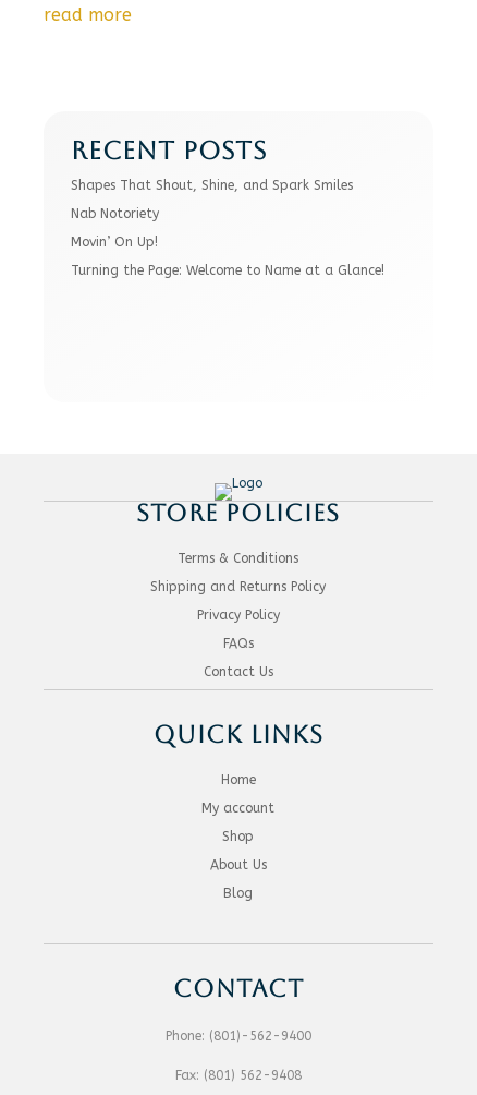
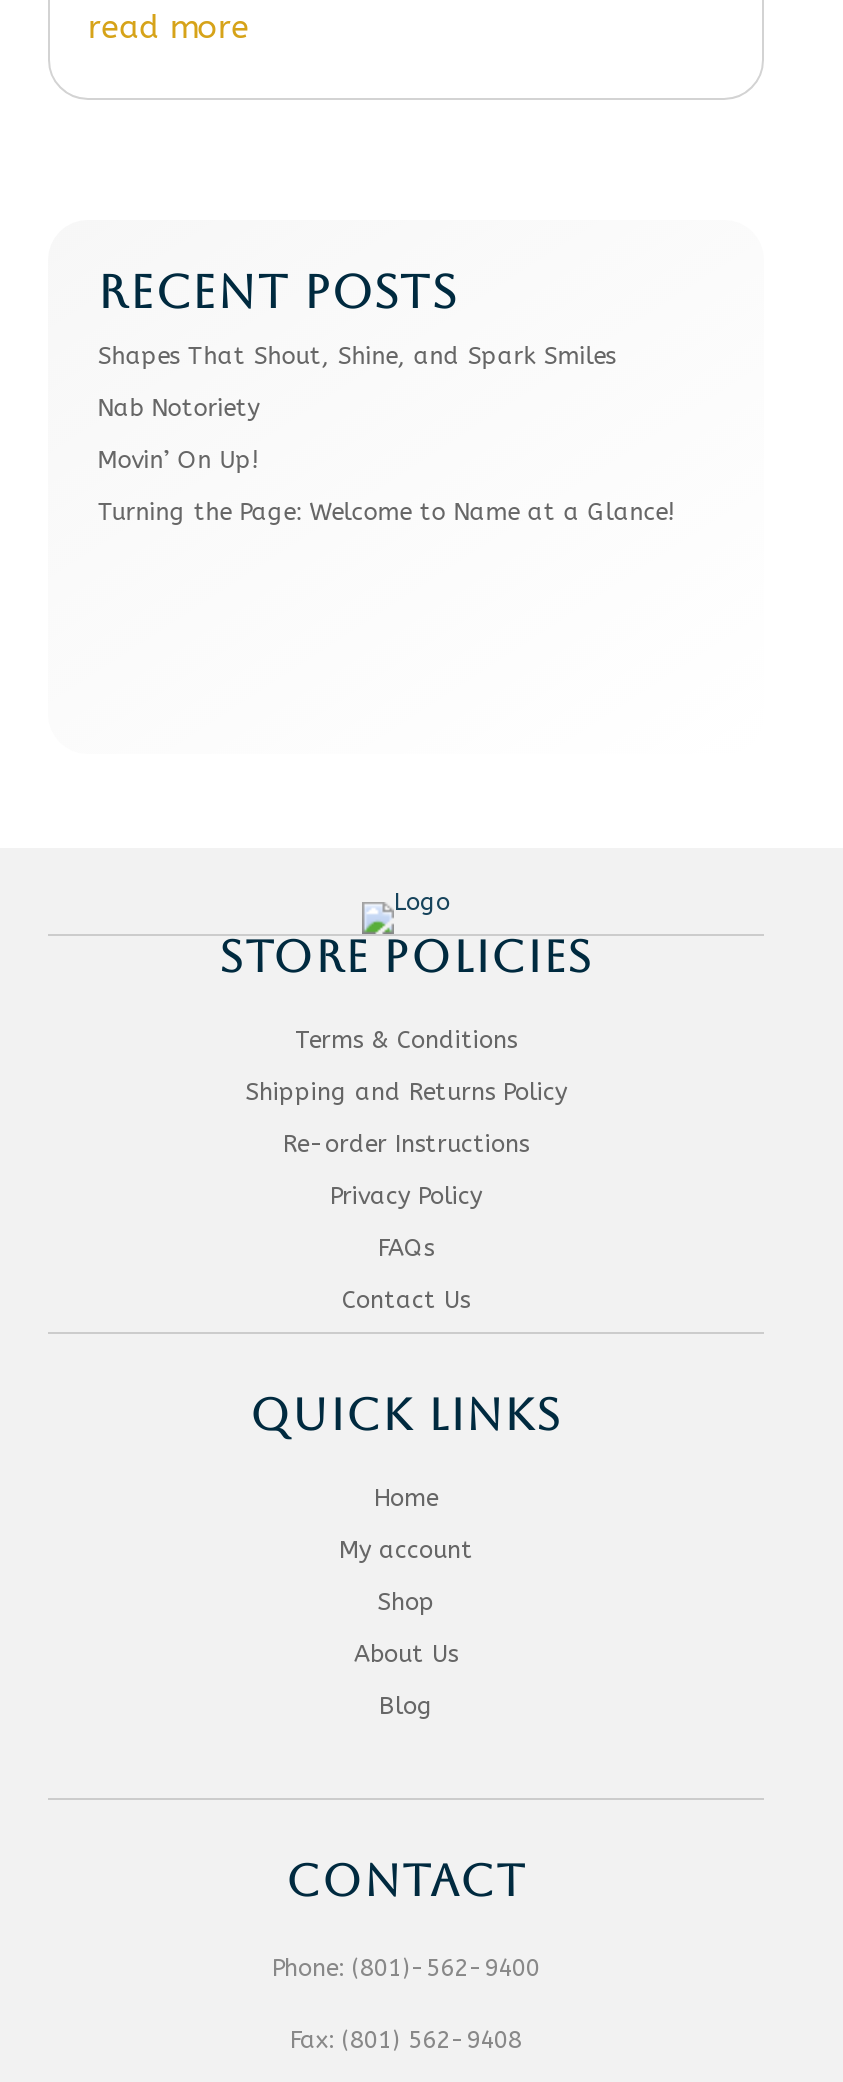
+ Re-order Instructions
